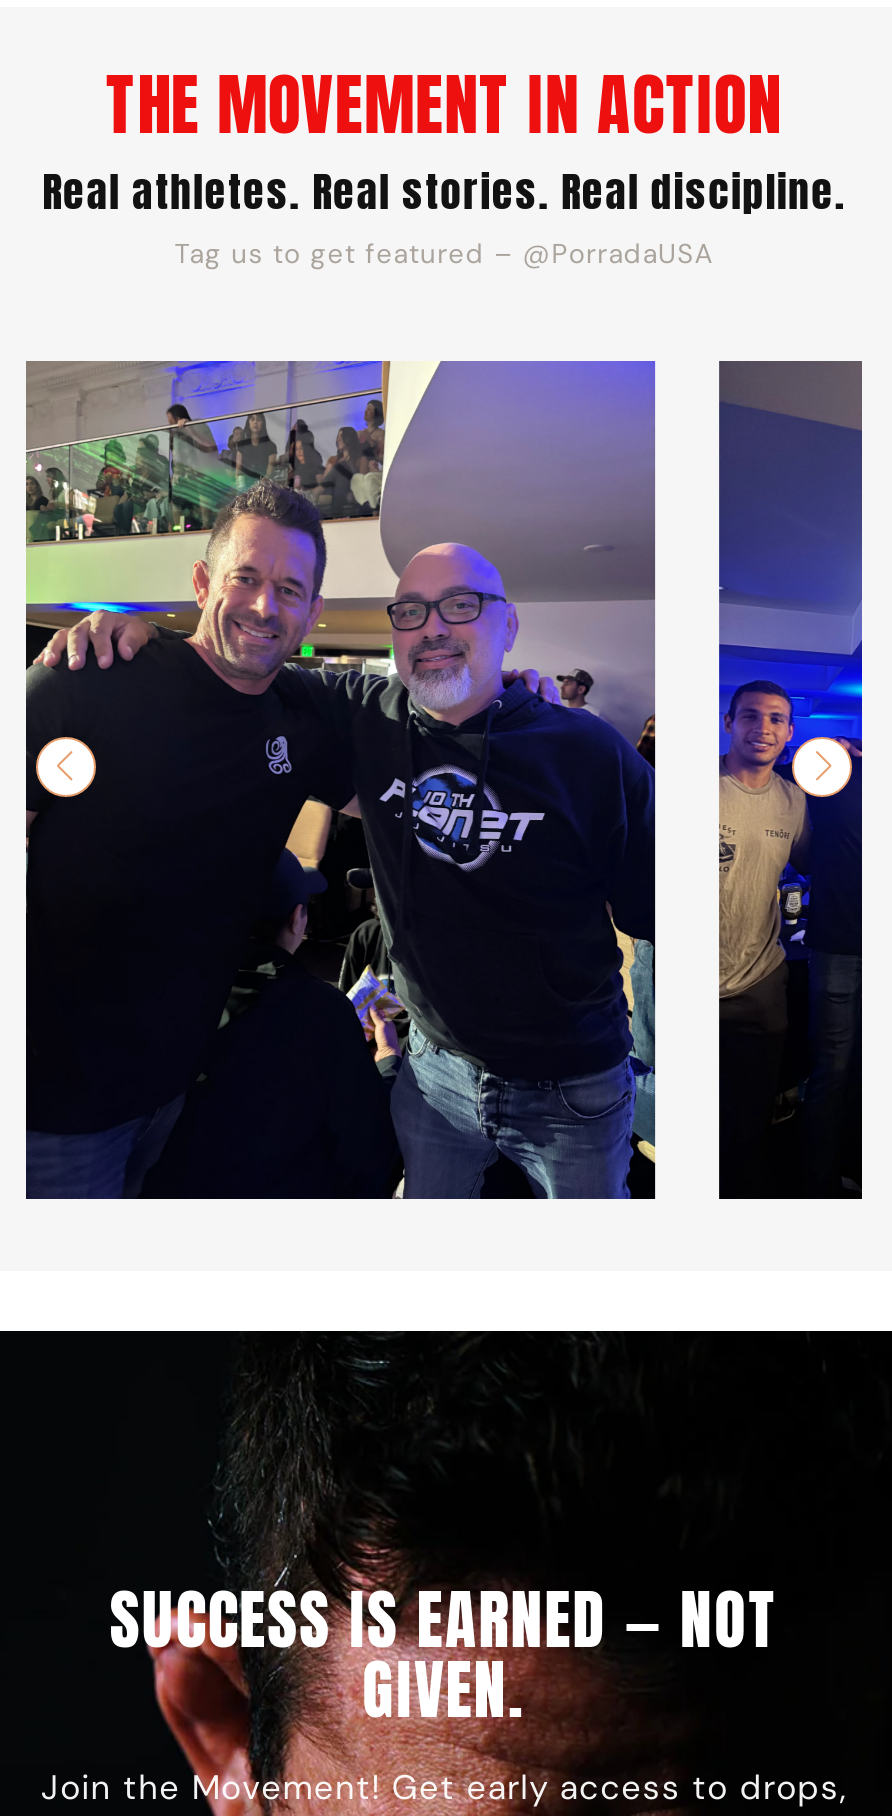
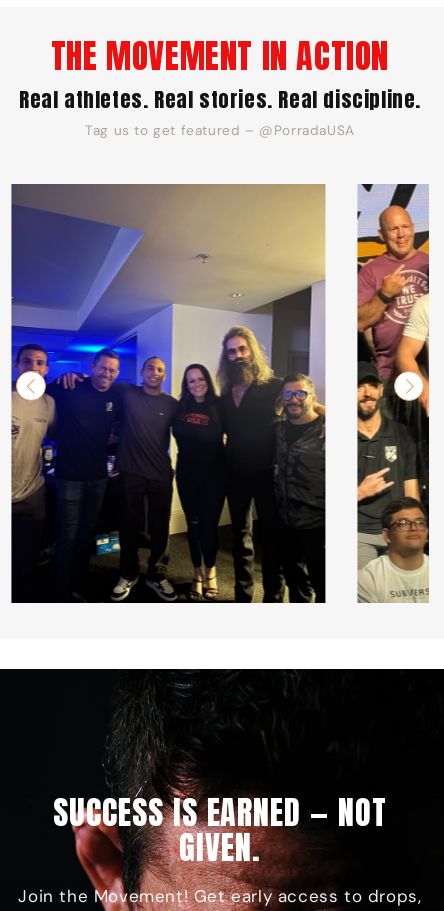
- [image]
+ [image]

- [image]
+ [image]
